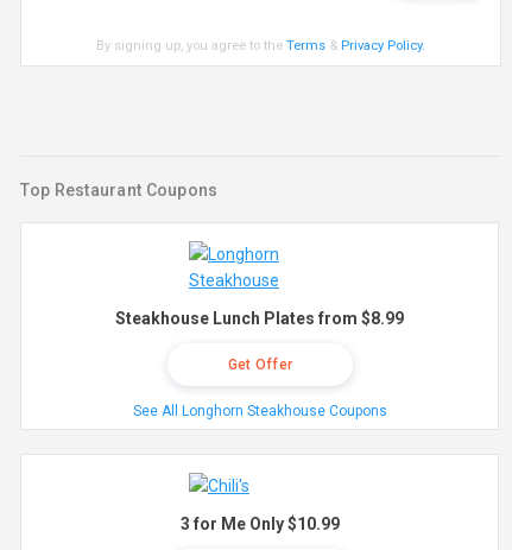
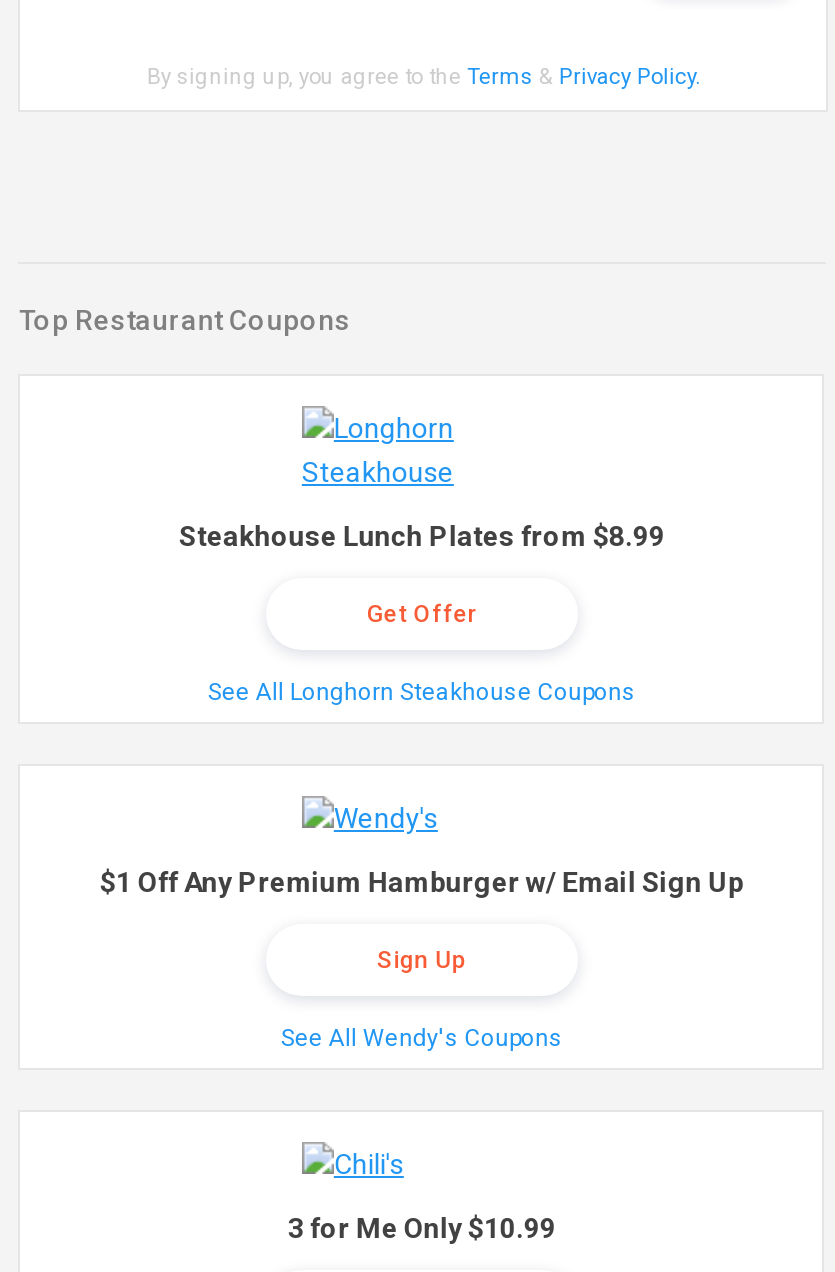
+ $1 Off Any Premium Hamburger w/ Email Sign Up
+ Sign Up
+ See All Wendy's Coupons
